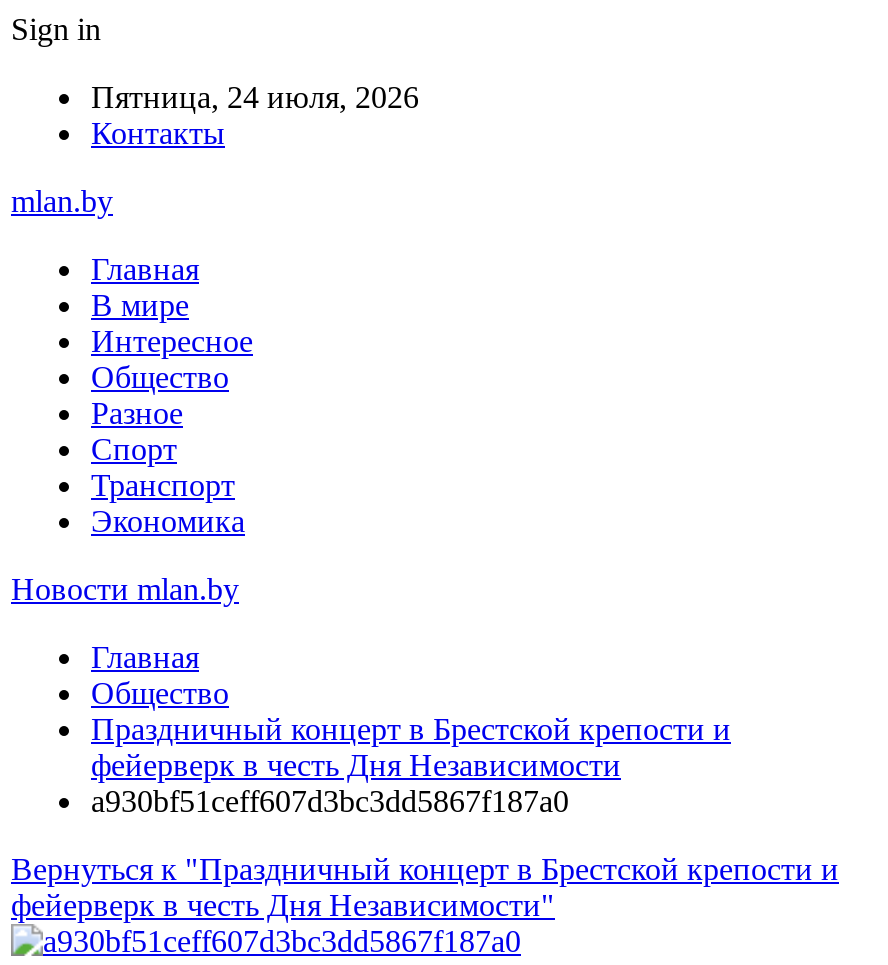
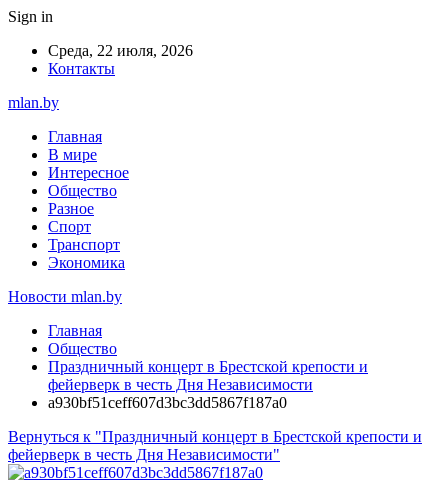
- Пятница, 24 июля, 2026
+ Среда, 22 июля, 2026
